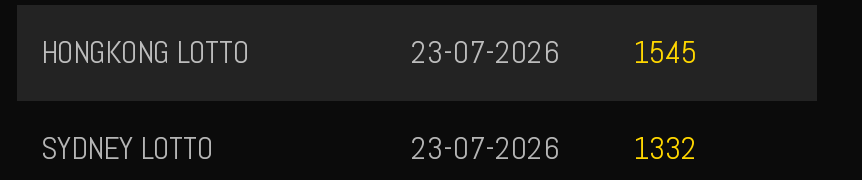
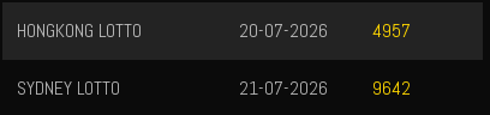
- 23-07-2026
+ 20-07-2026

- 1545
+ 4957

- 23-07-2026
+ 21-07-2026

- 1332
+ 9642
